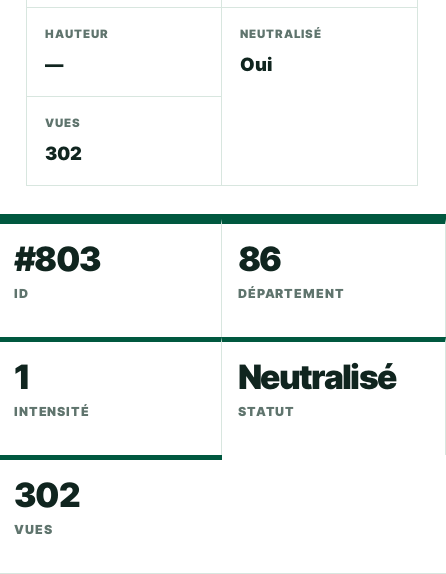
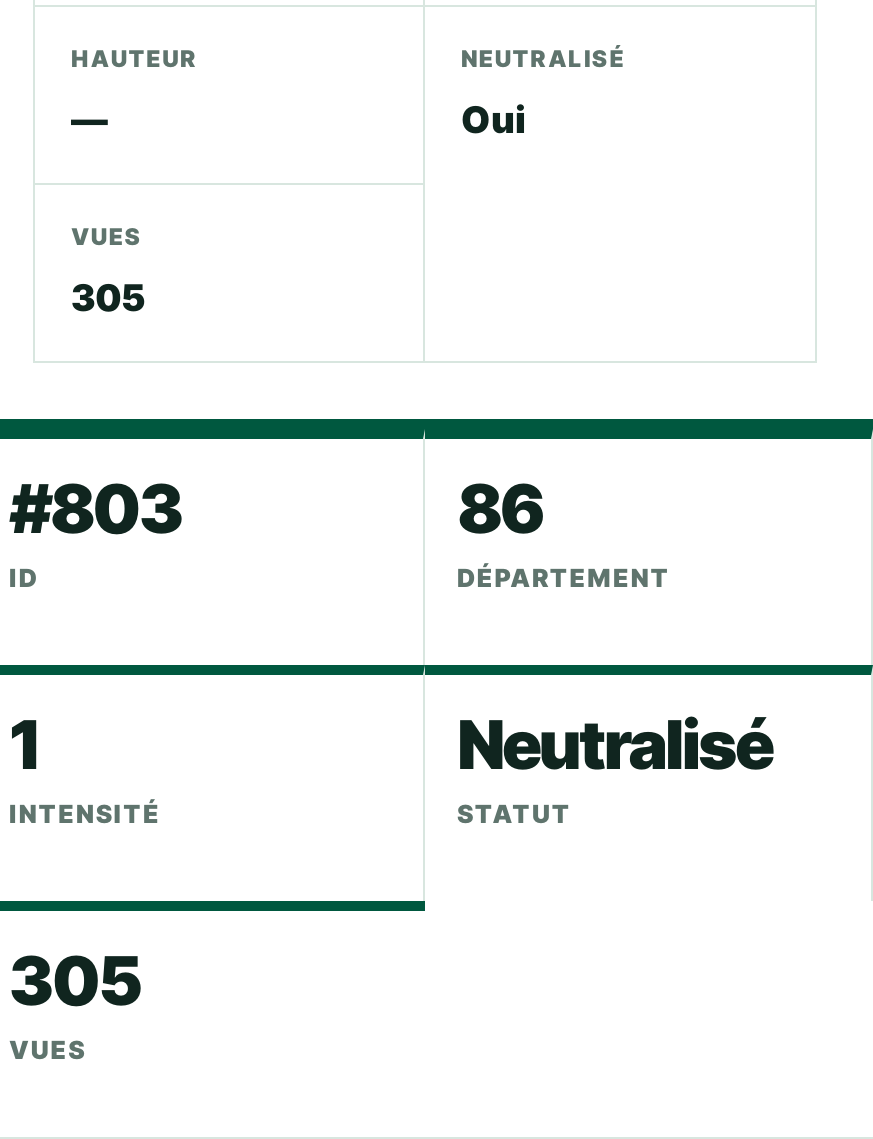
- 302
+ 305

- 302
+ 305
